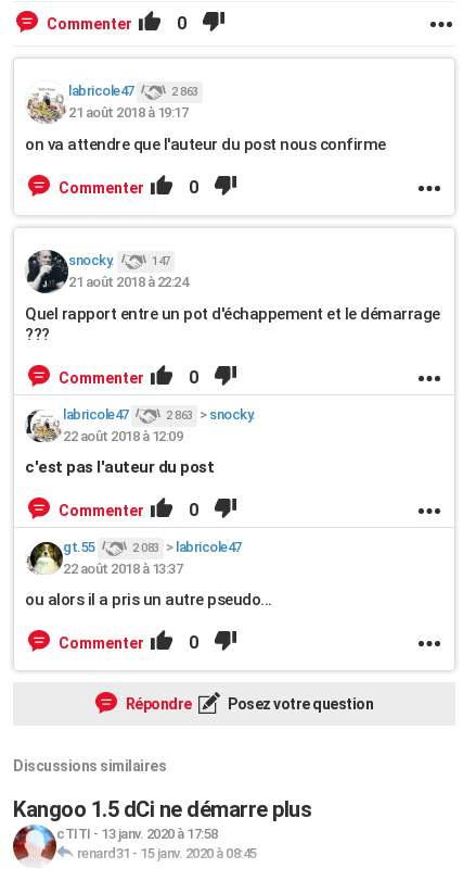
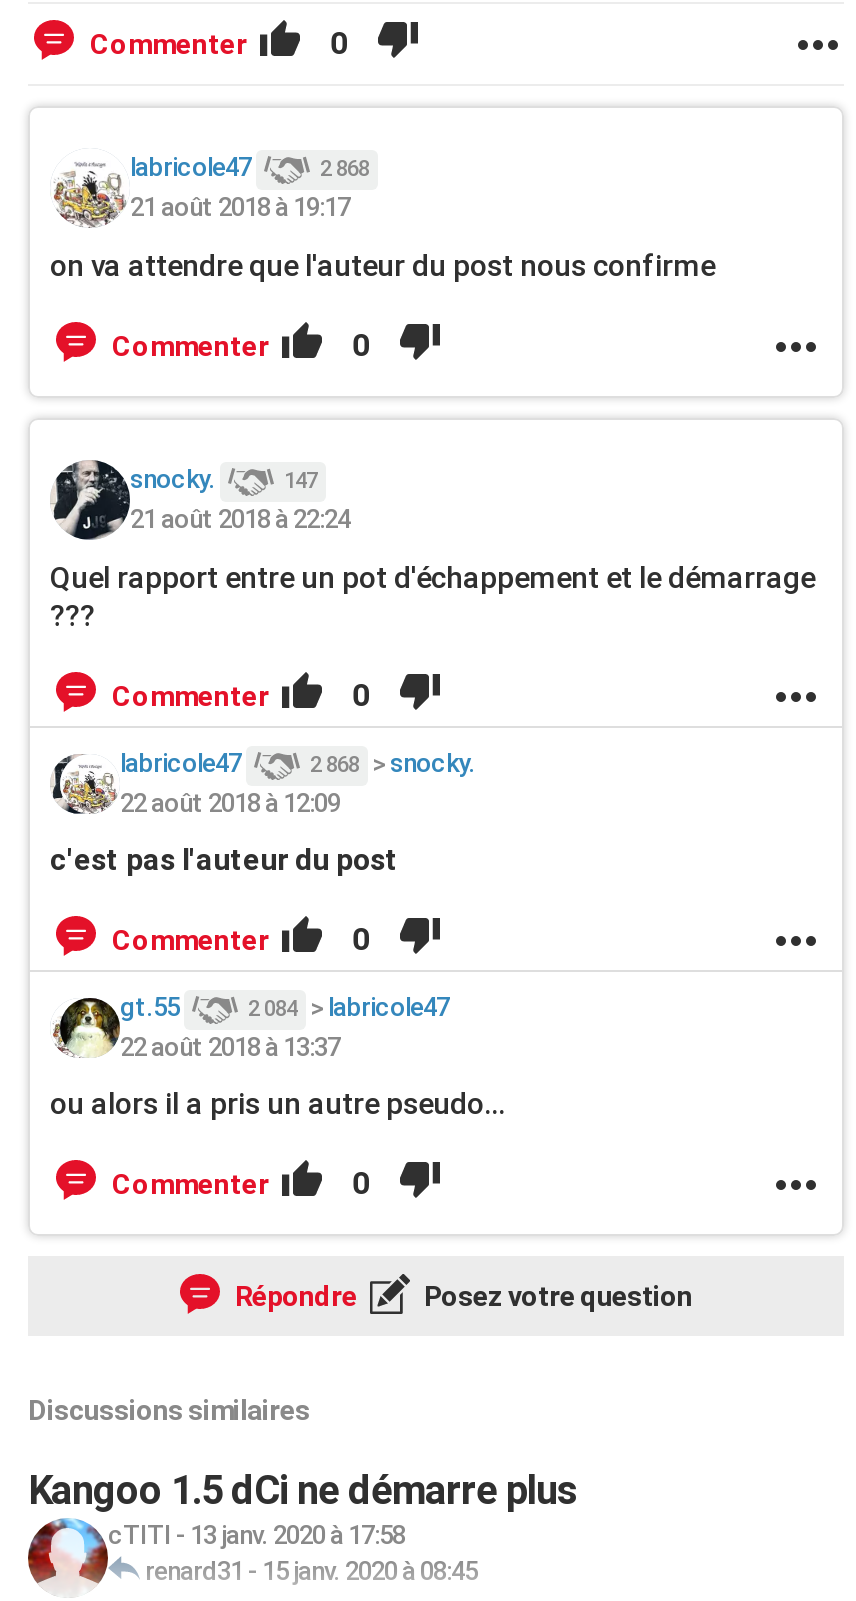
- 2 863
+ 2 868

- 2 863 > snocky.
+ 2 868 > snocky.

- 2 083 > labricole47
+ 2 084 > labricole47
